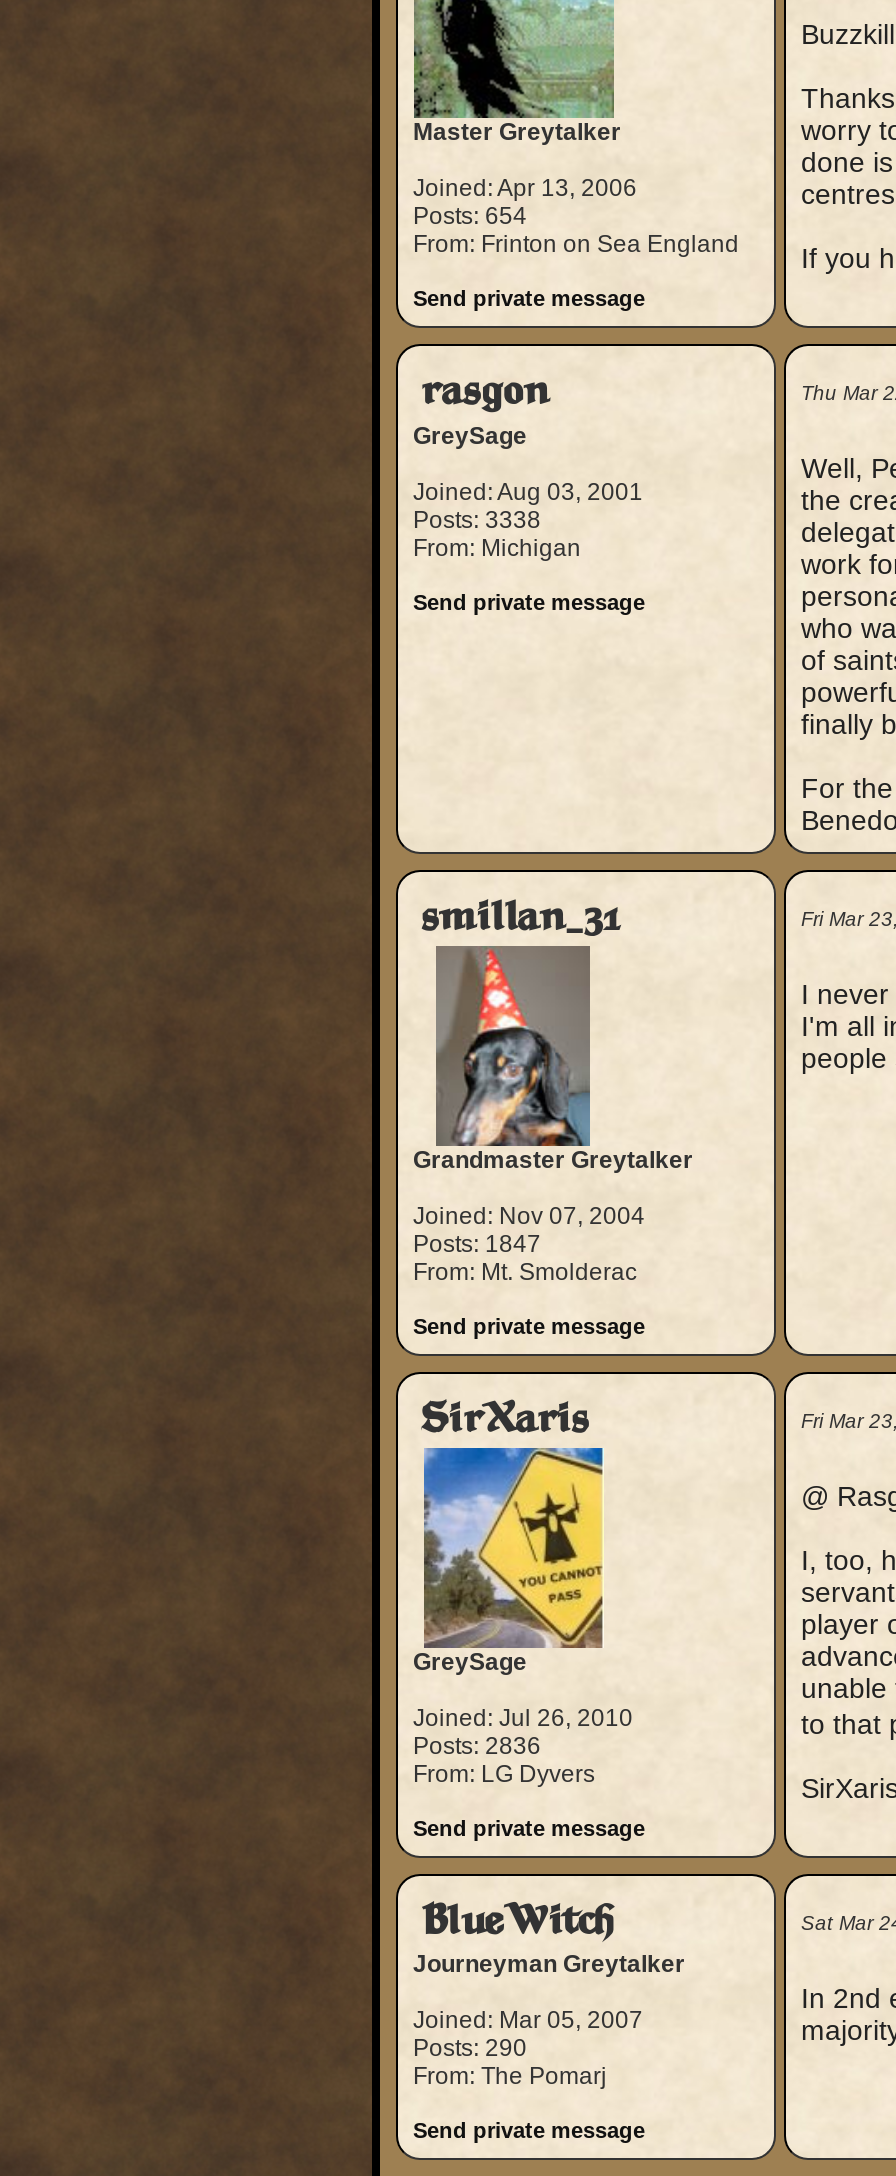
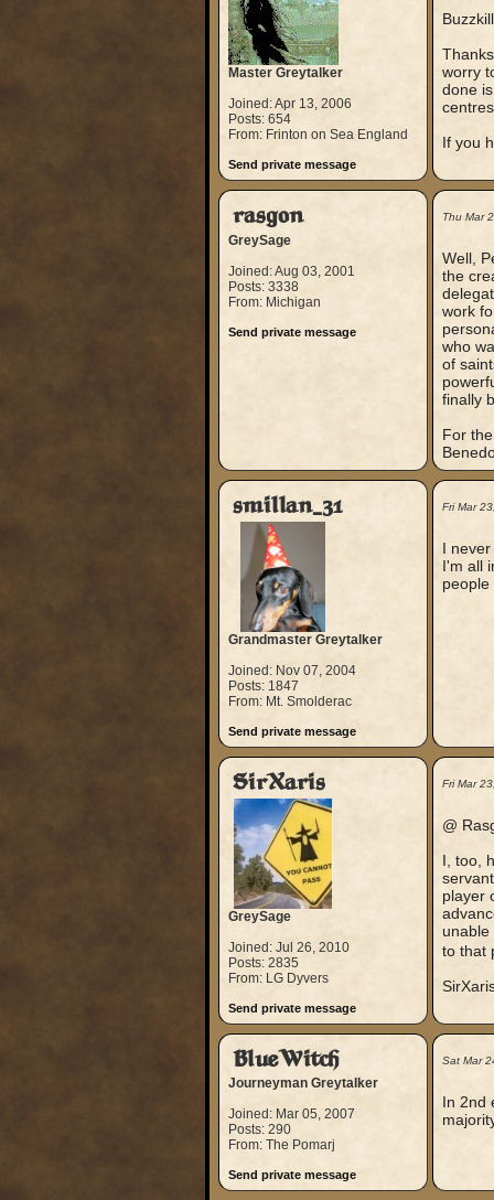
- Posts: 2836
+ Posts: 2835
